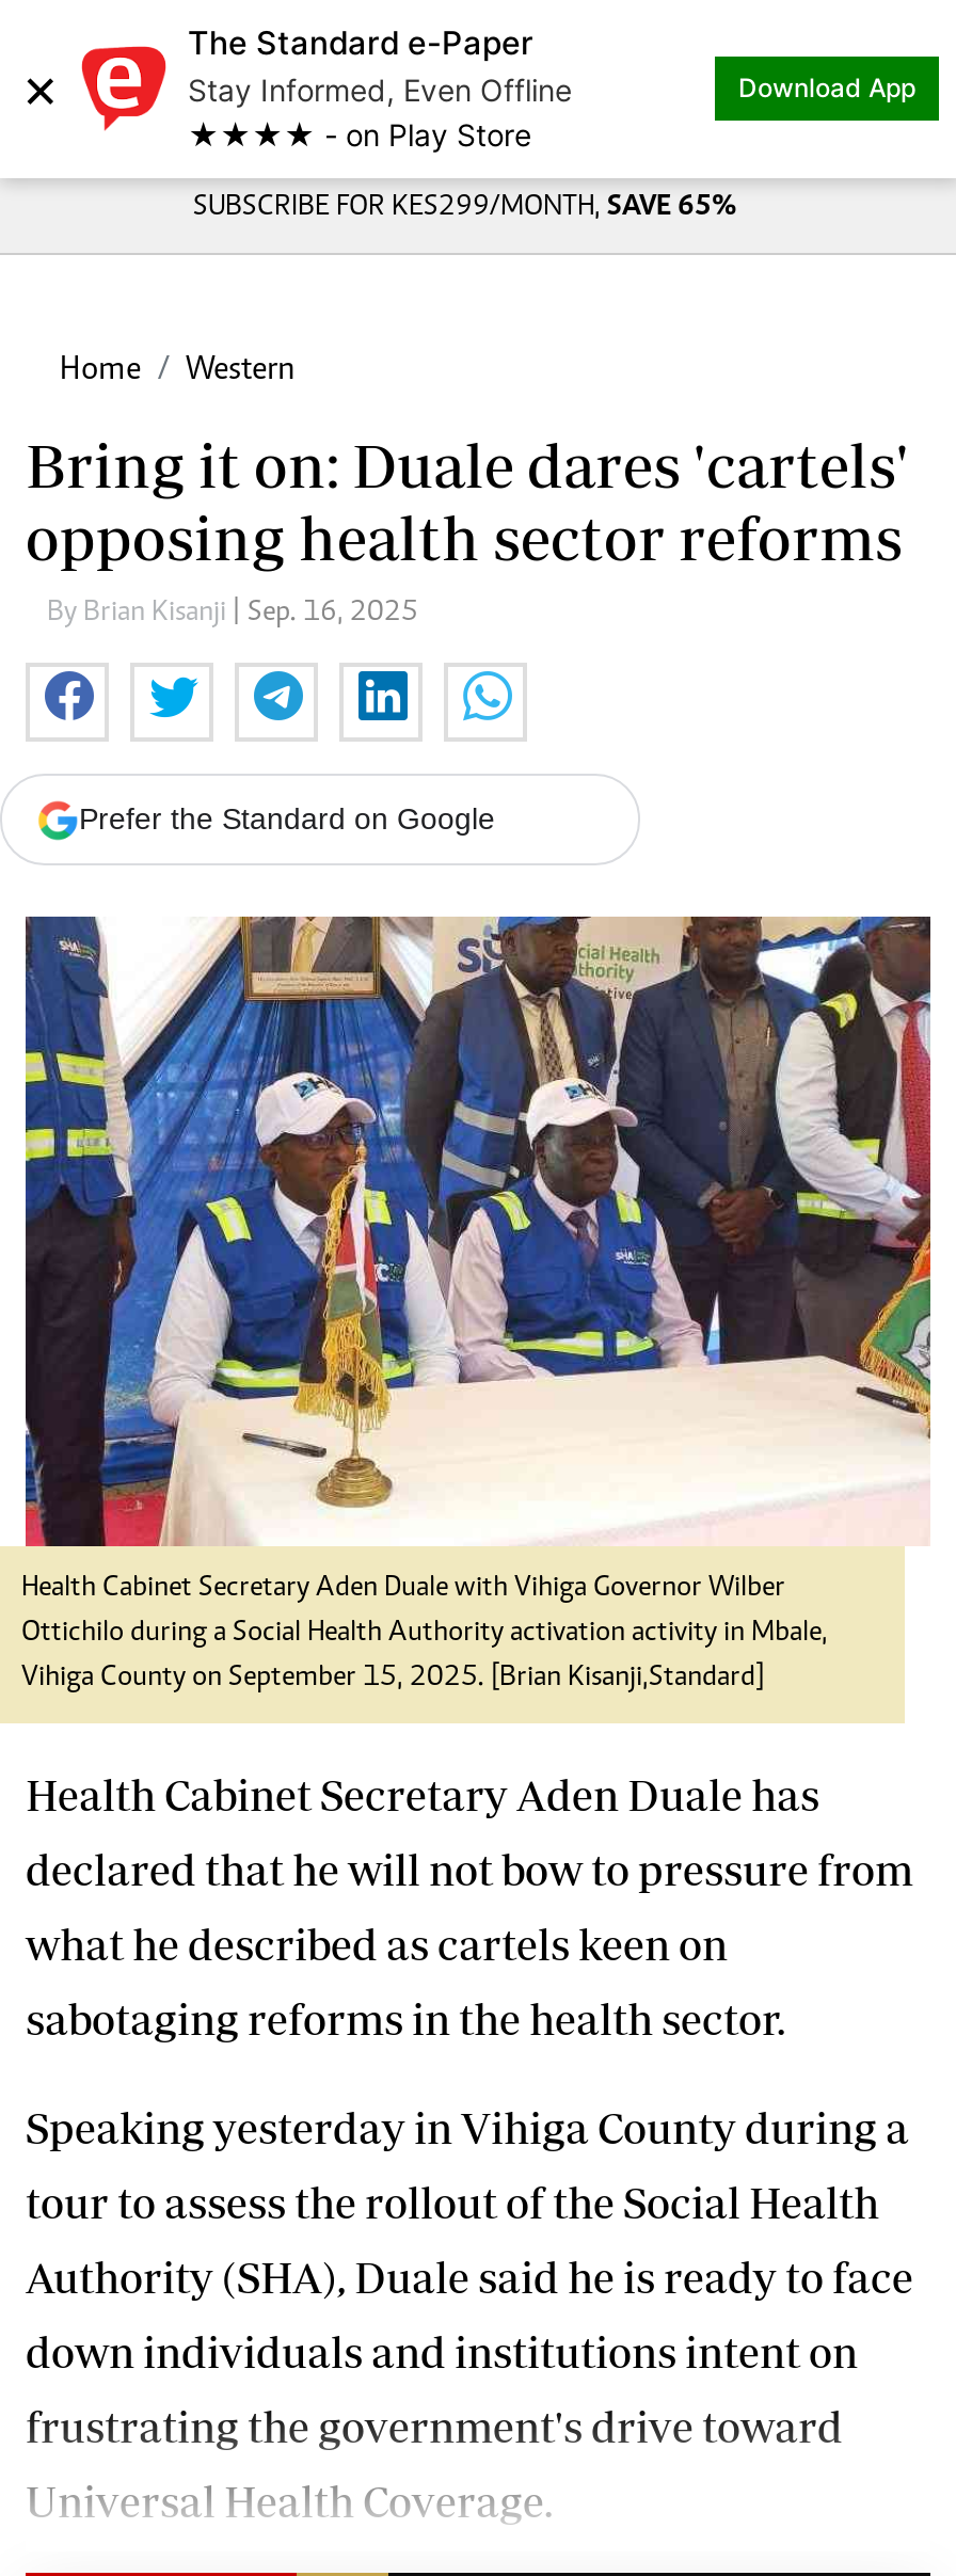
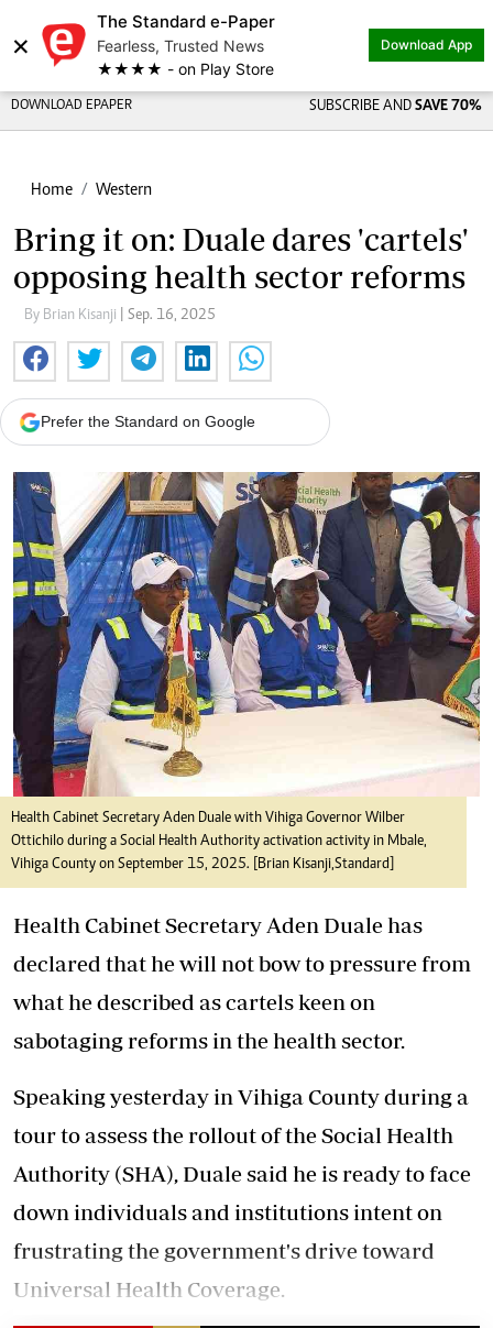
- Stay Informed, Even Offline
+ Fearless, Trusted News

- SUBSCRIBE FOR KES299/MONTH, SAVE 65%
+ DOWNLOAD EPAPER
+ SUBSCRIBE AND SAVE 70%
